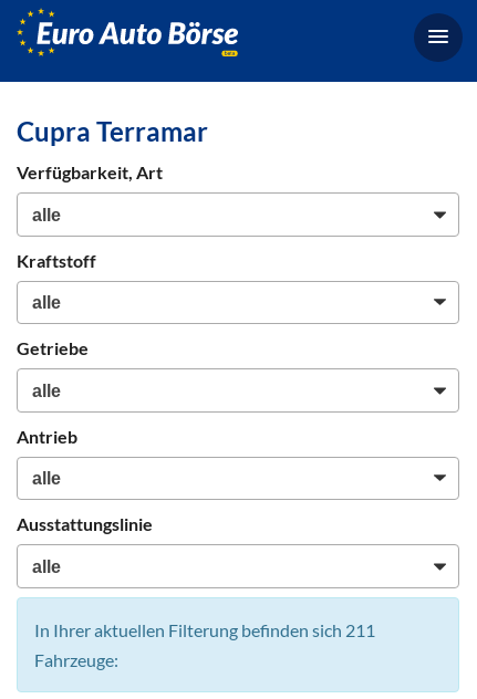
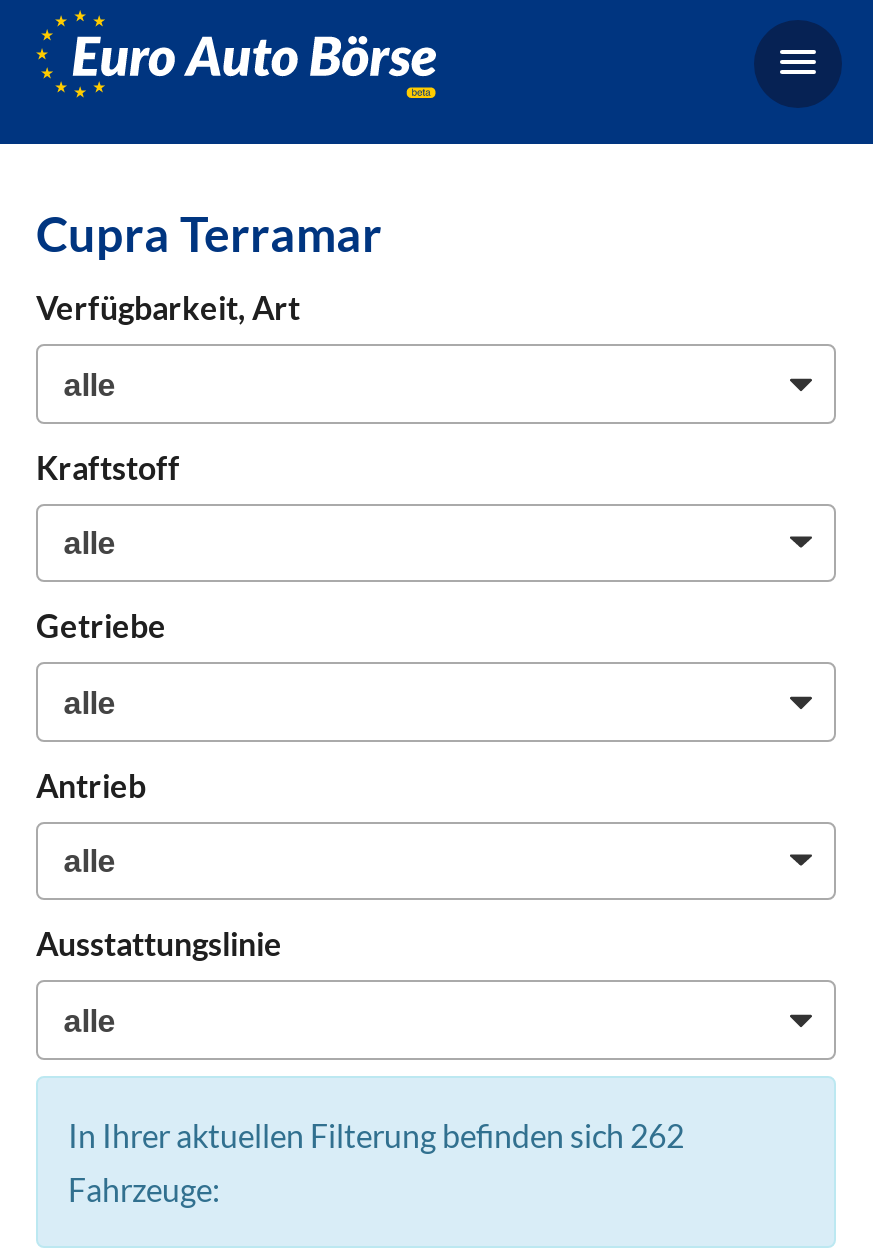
- In Ihrer aktuellen Filterung befinden sich 211
+ In Ihrer aktuellen Filterung befinden sich 262
